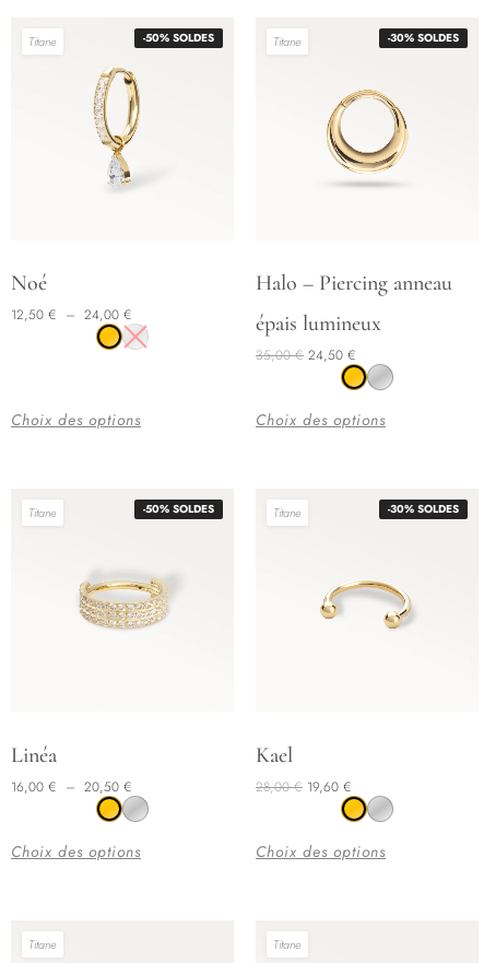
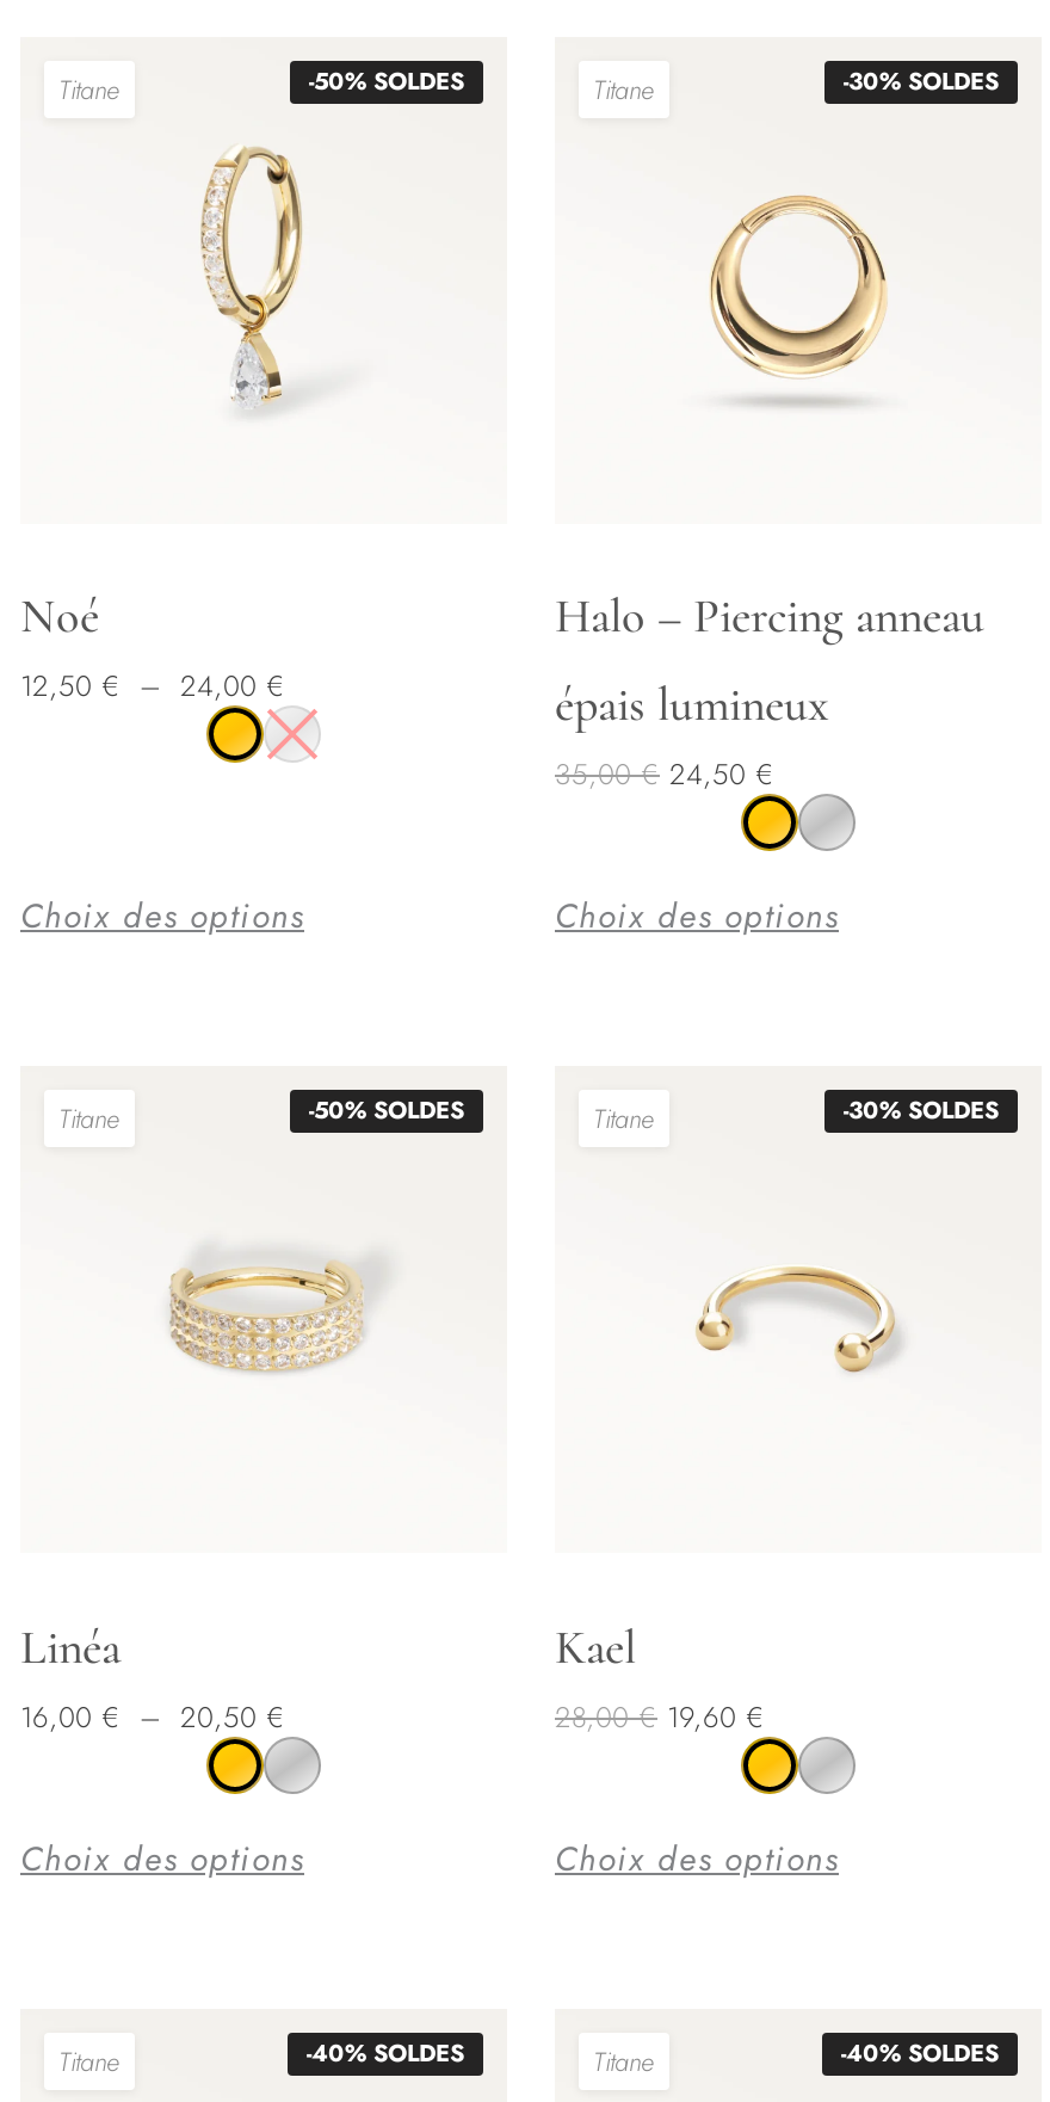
+ -40% SOLDES

+ -40% SOLDES
